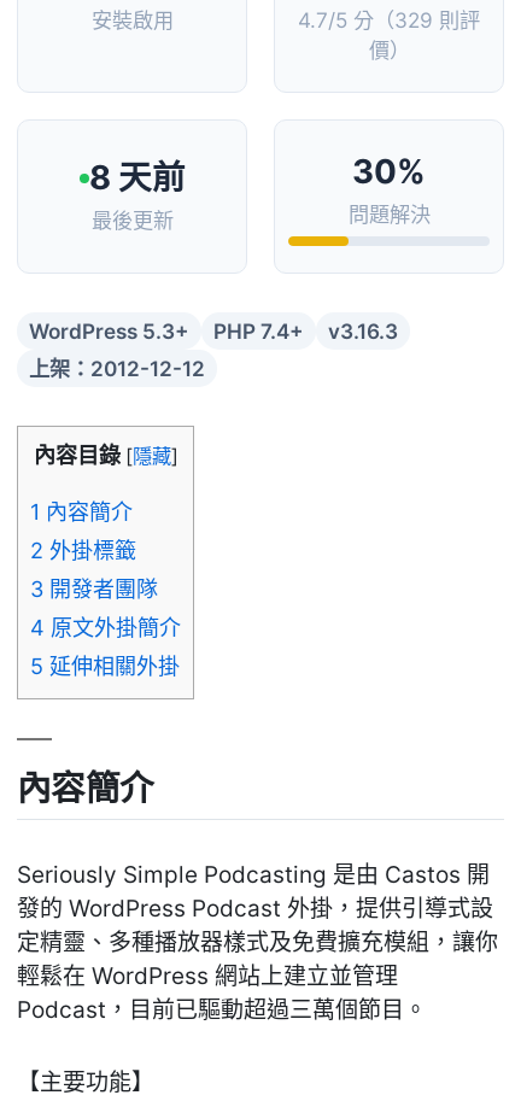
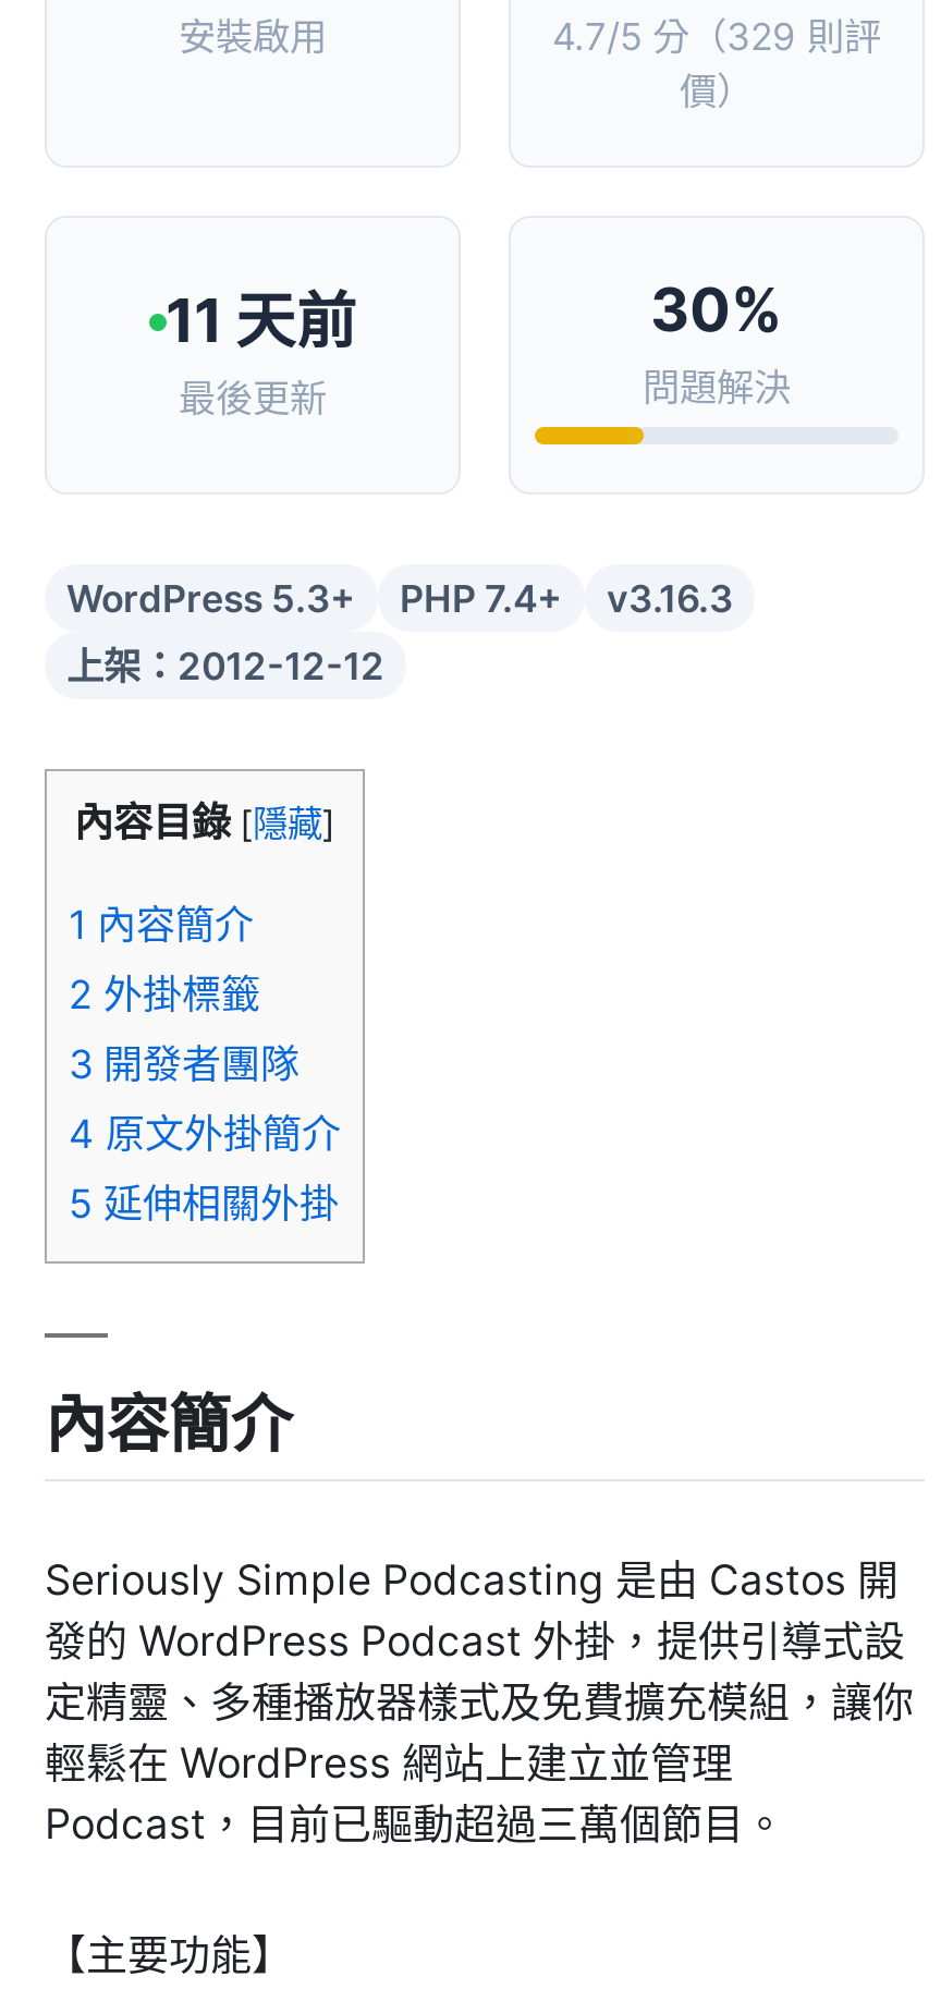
- 8 天前
+ 11 天前
